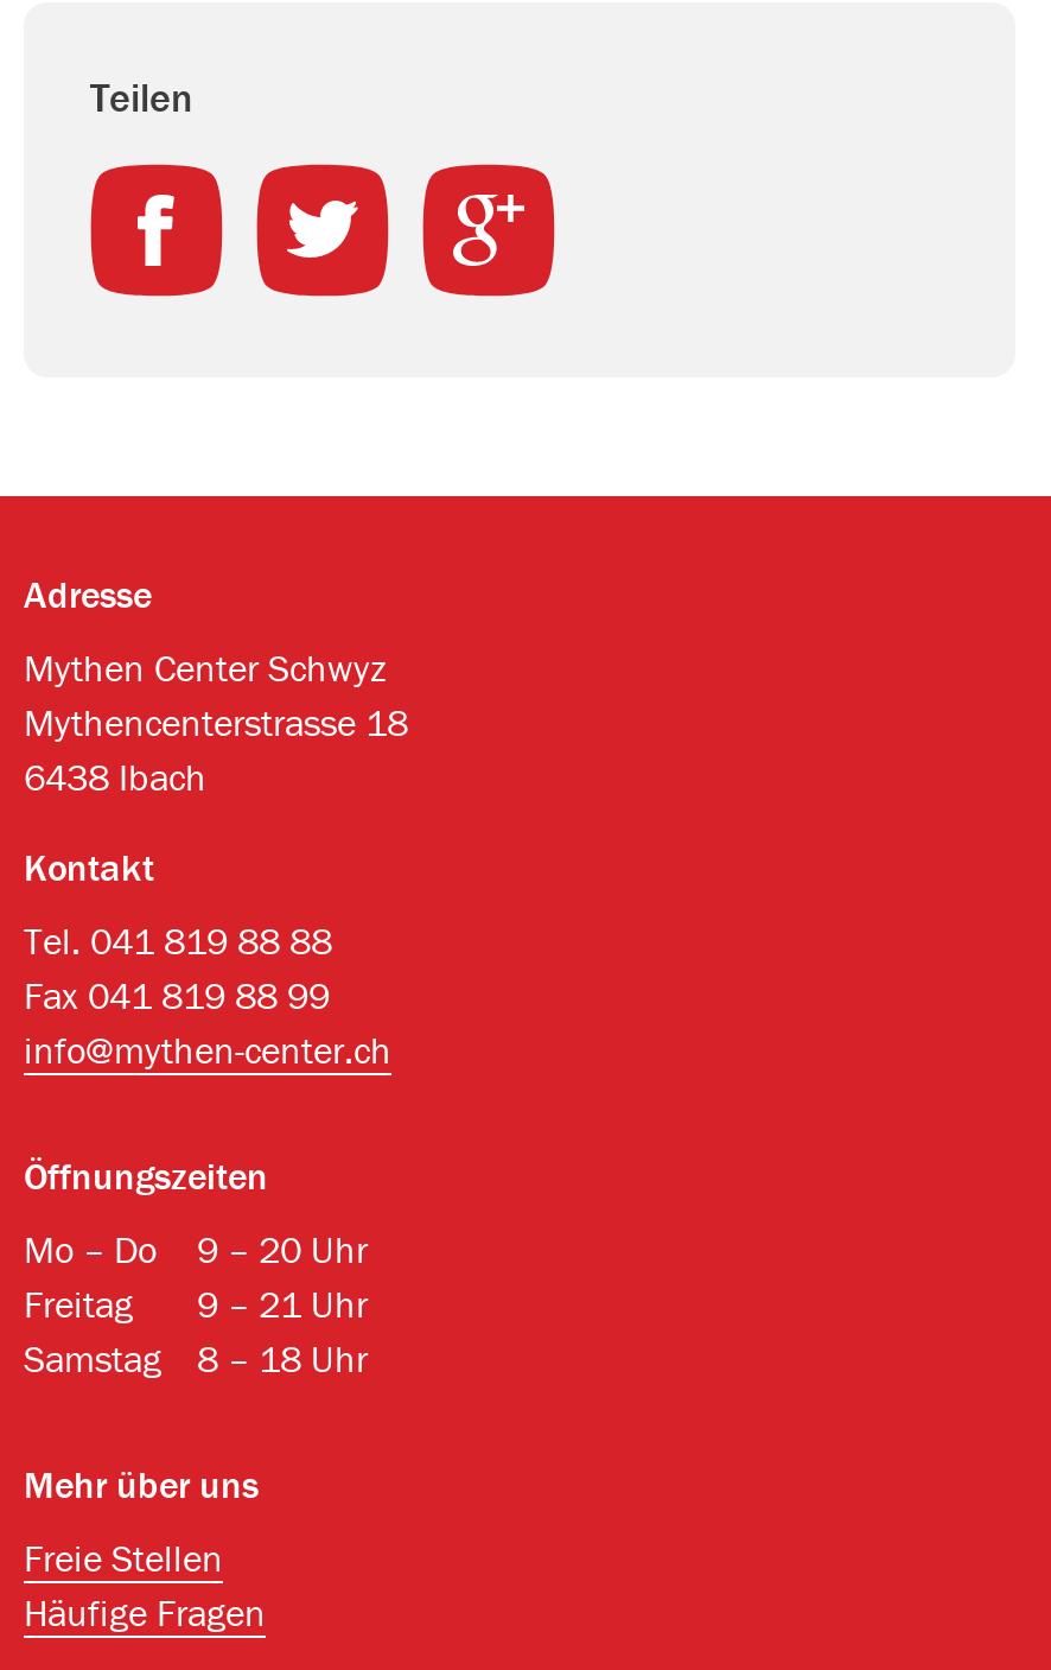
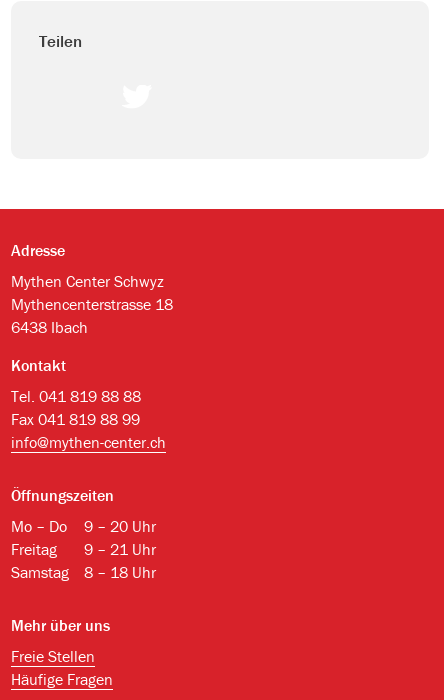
- [image]

- [image]

- [image]
